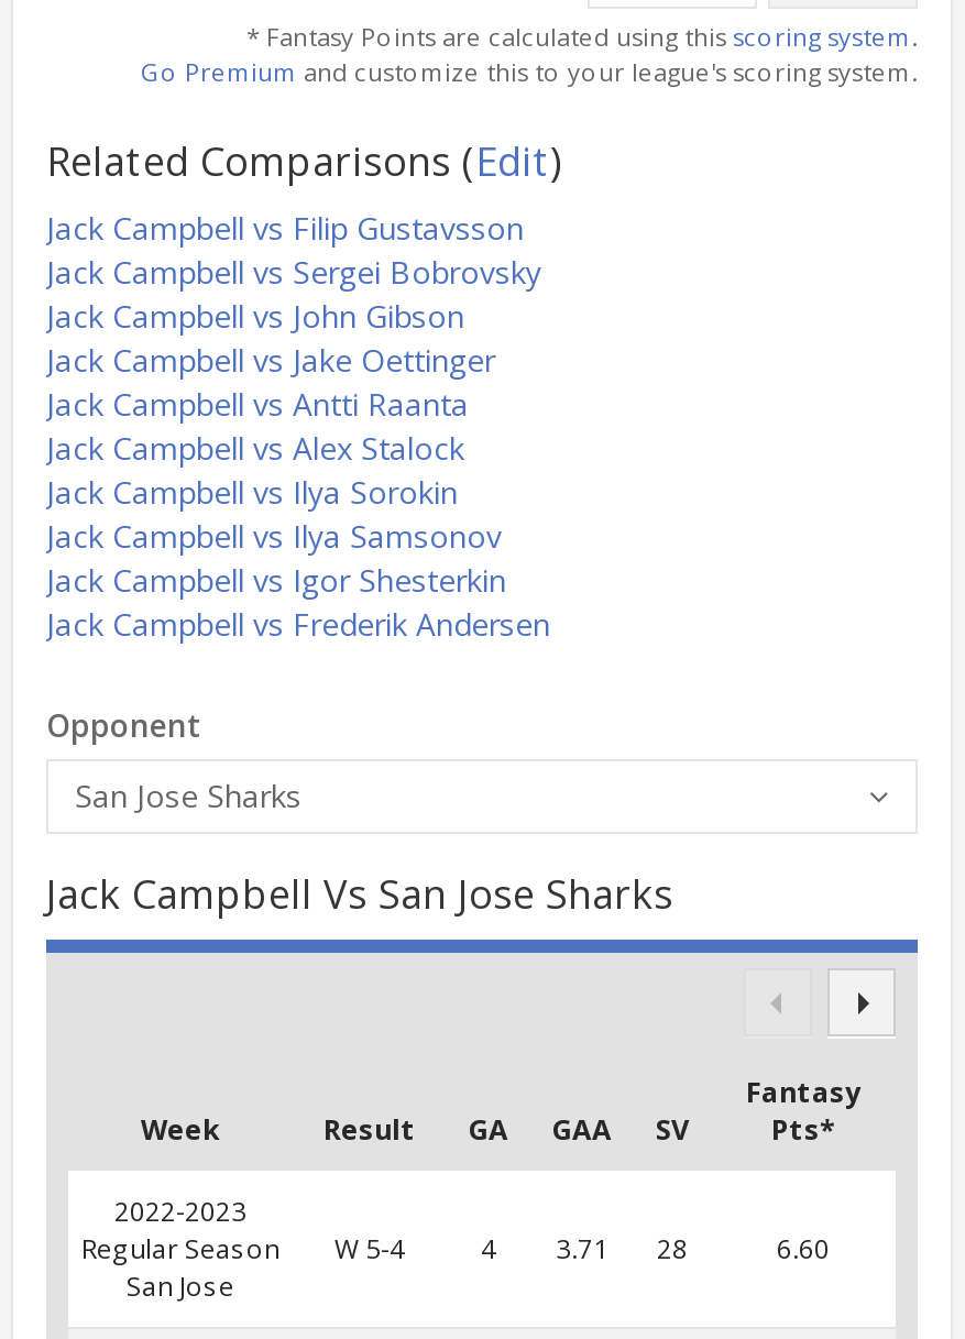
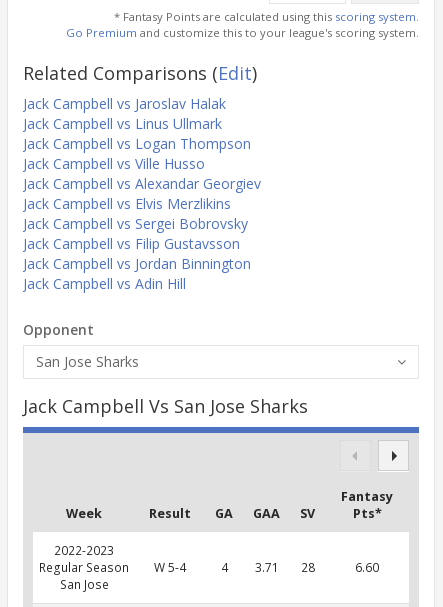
+ Jack Campbell vs Jaroslav Halak
+ Jack Campbell vs Linus Ullmark
+ Jack Campbell vs Logan Thompson
+ Jack Campbell vs Ville Husso
+ Jack Campbell vs Alexandar Georgiev
+ Jack Campbell vs Elvis Merzlikins

moved down: Jack Campbell vs Filip Gustavsson

moved down: Jack Campbell vs Sergei Bobrovsky

- Jack Campbell vs John Gibson
- Jack Campbell vs Jake Oettinger
- Jack Campbell vs Antti Raanta
- Jack Campbell vs Alex Stalock
- Jack Campbell vs Ilya Sorokin
- Jack Campbell vs Ilya Samsonov
- Jack Campbell vs Igor Shesterkin
- Jack Campbell vs Frederik Andersen
+ Jack Campbell vs Jordan Binnington
+ Jack Campbell vs Adin Hill
